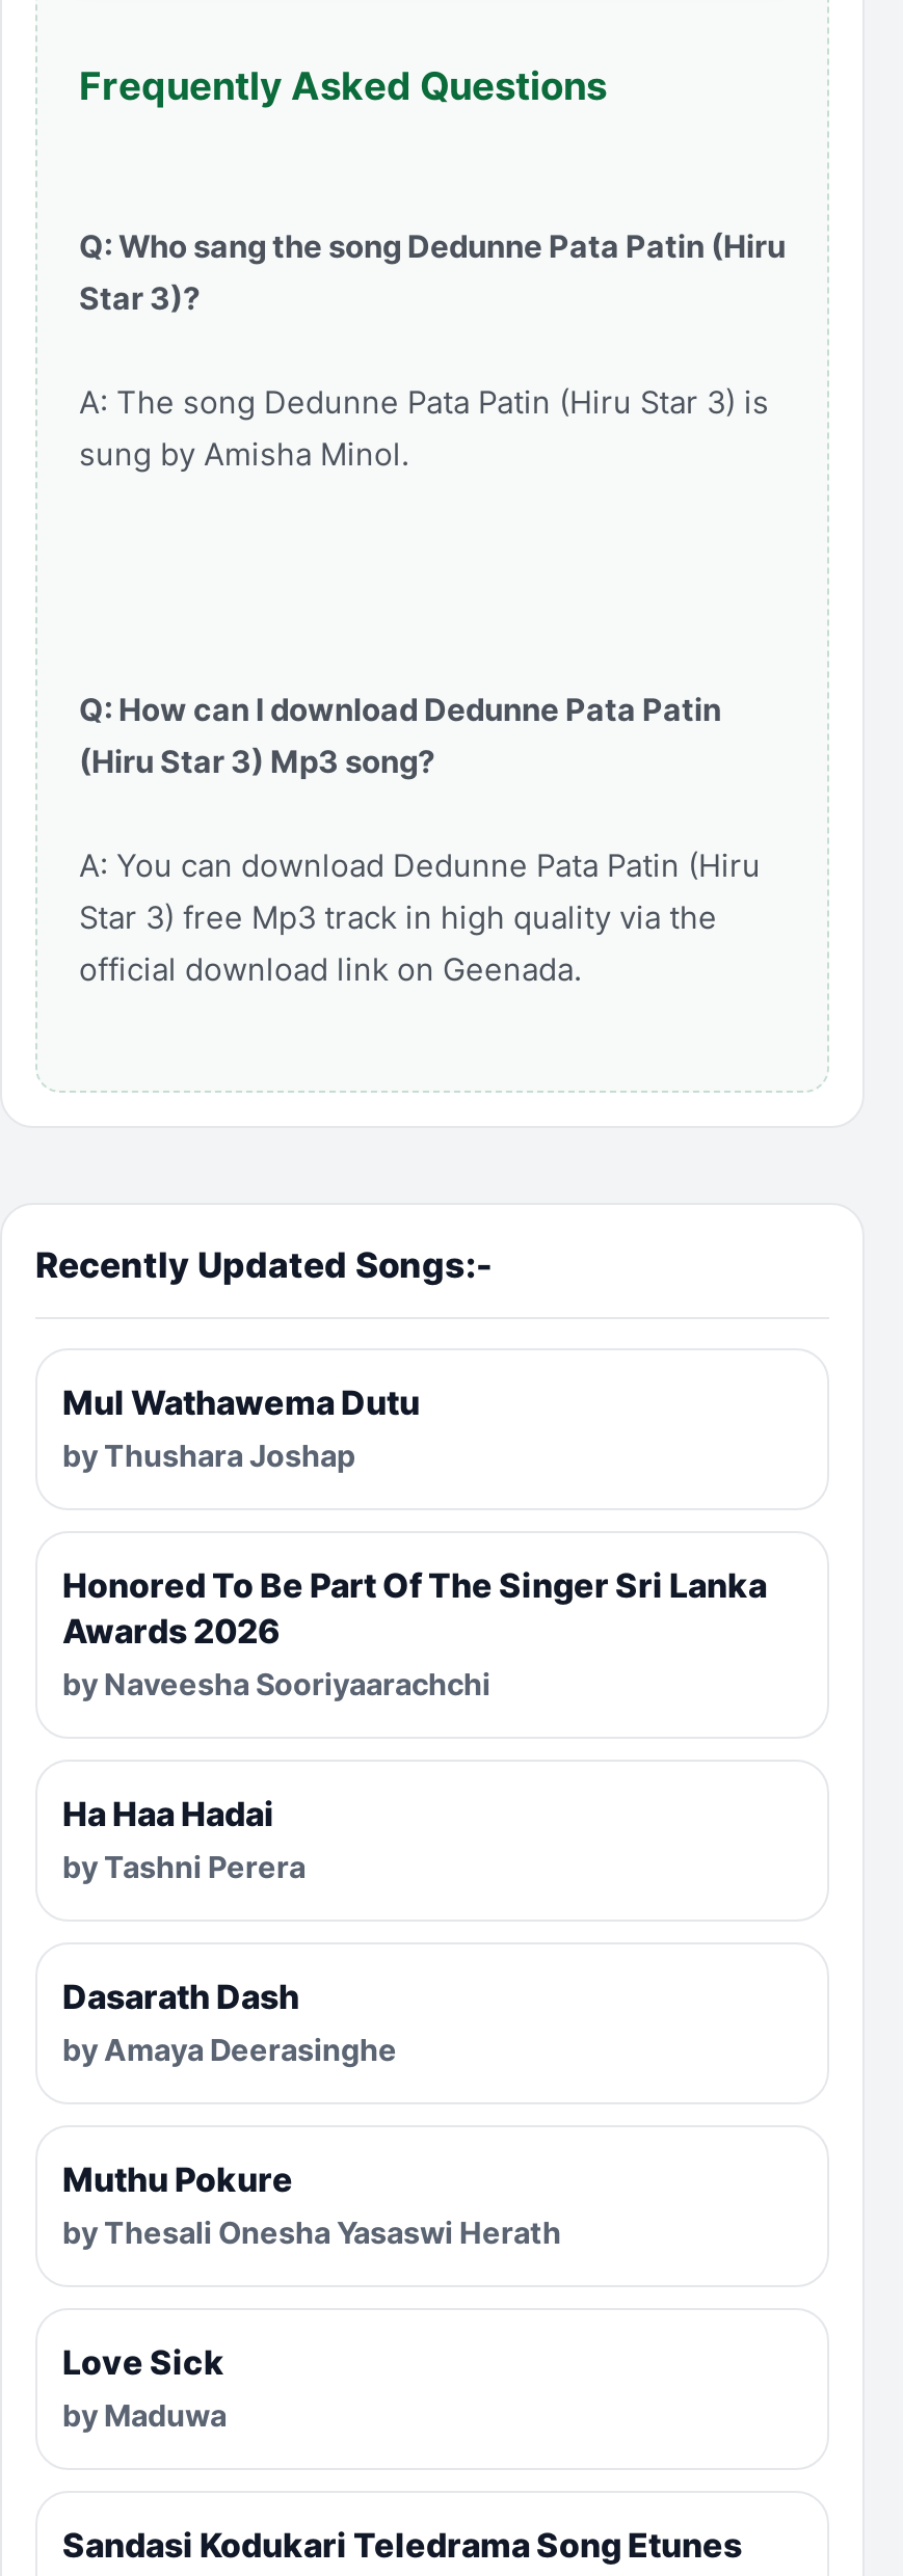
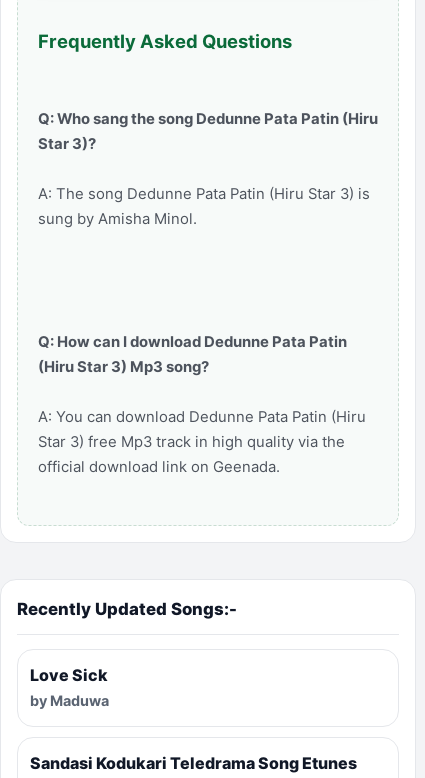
- Mul Wathawema Dutu
- by Thushara Joshap
- Honored To Be Part Of The Singer Sri Lanka
- Awards 2026
- by Naveesha Sooriyaarachchi
- Ha Haa Hadai
- by Tashni Perera
- Dasarath Dash
- by Amaya Deerasinghe
- Muthu Pokure
- by Thesali Onesha Yasaswi Herath
